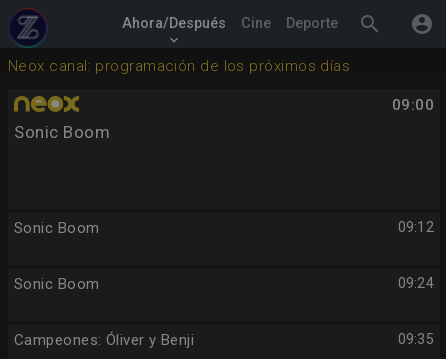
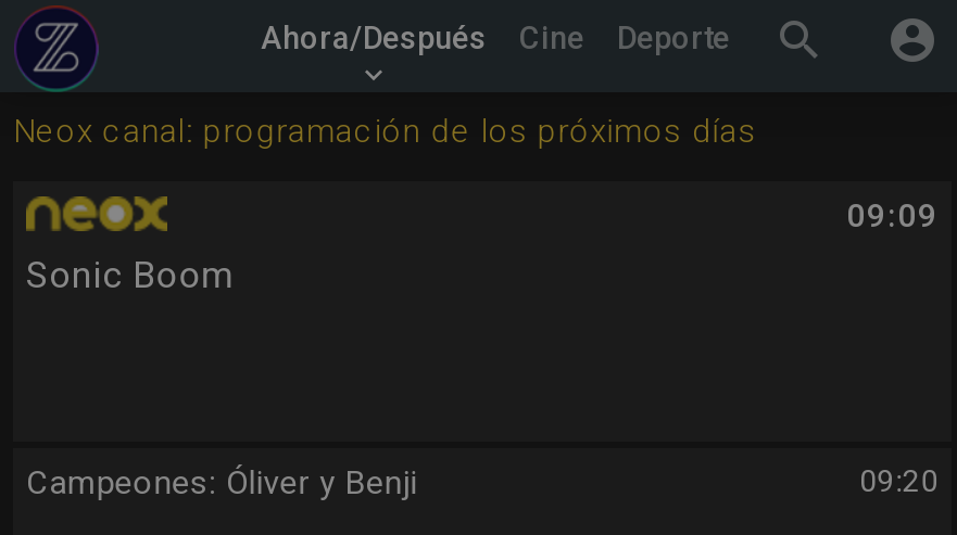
- 09:00
+ 09:09

- 09:12
- Sonic Boom
- 09:24
- Sonic Boom
- 09:35
+ 09:20
